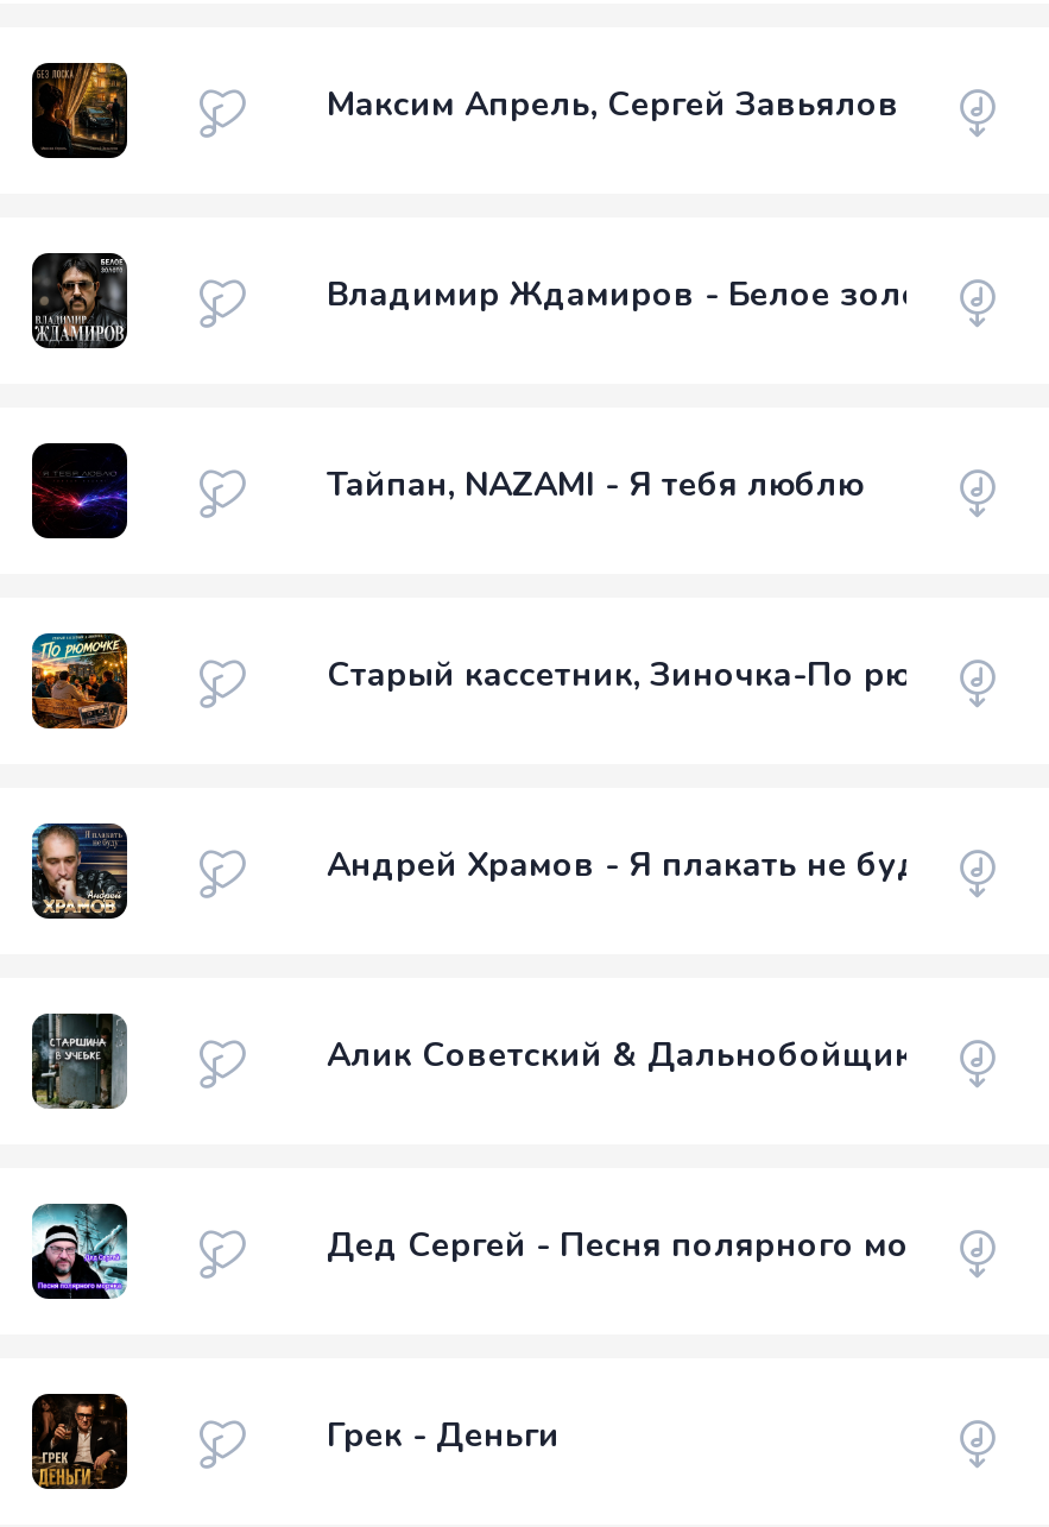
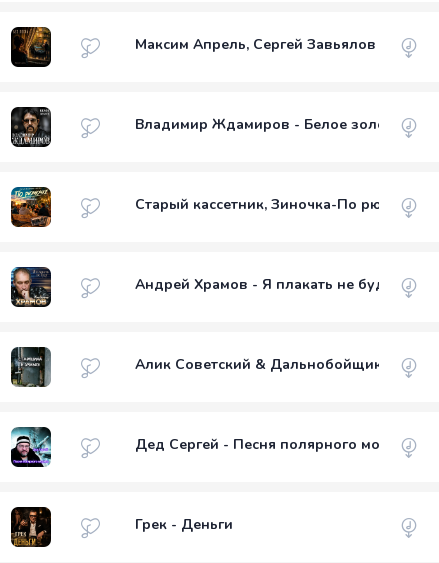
- [image]

- Тайпан, NAZAMI - Я тебя люблю
